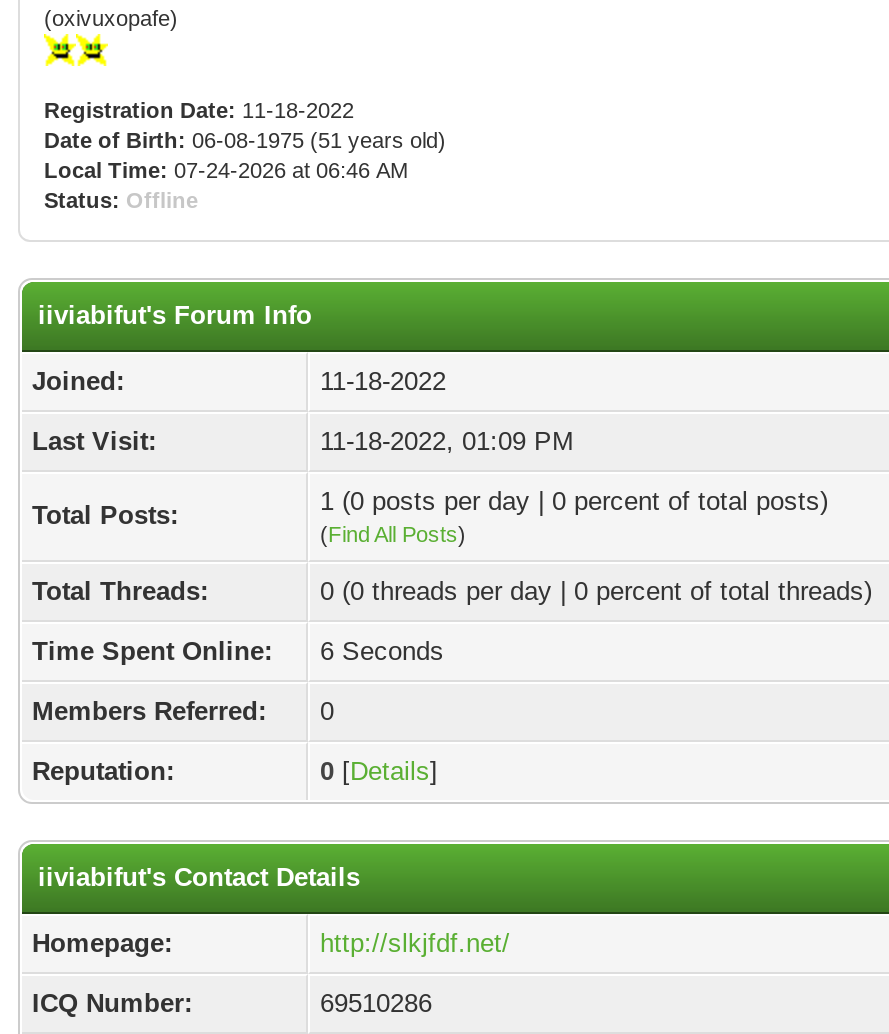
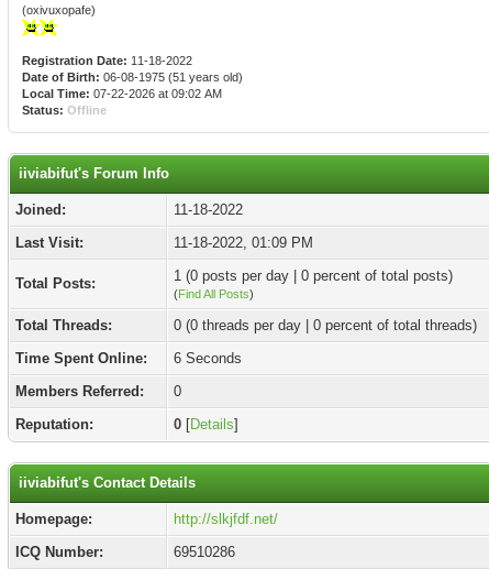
- Local Time: 07-24-2026 at 06:46 AM
+ Local Time: 07-22-2026 at 09:02 AM
